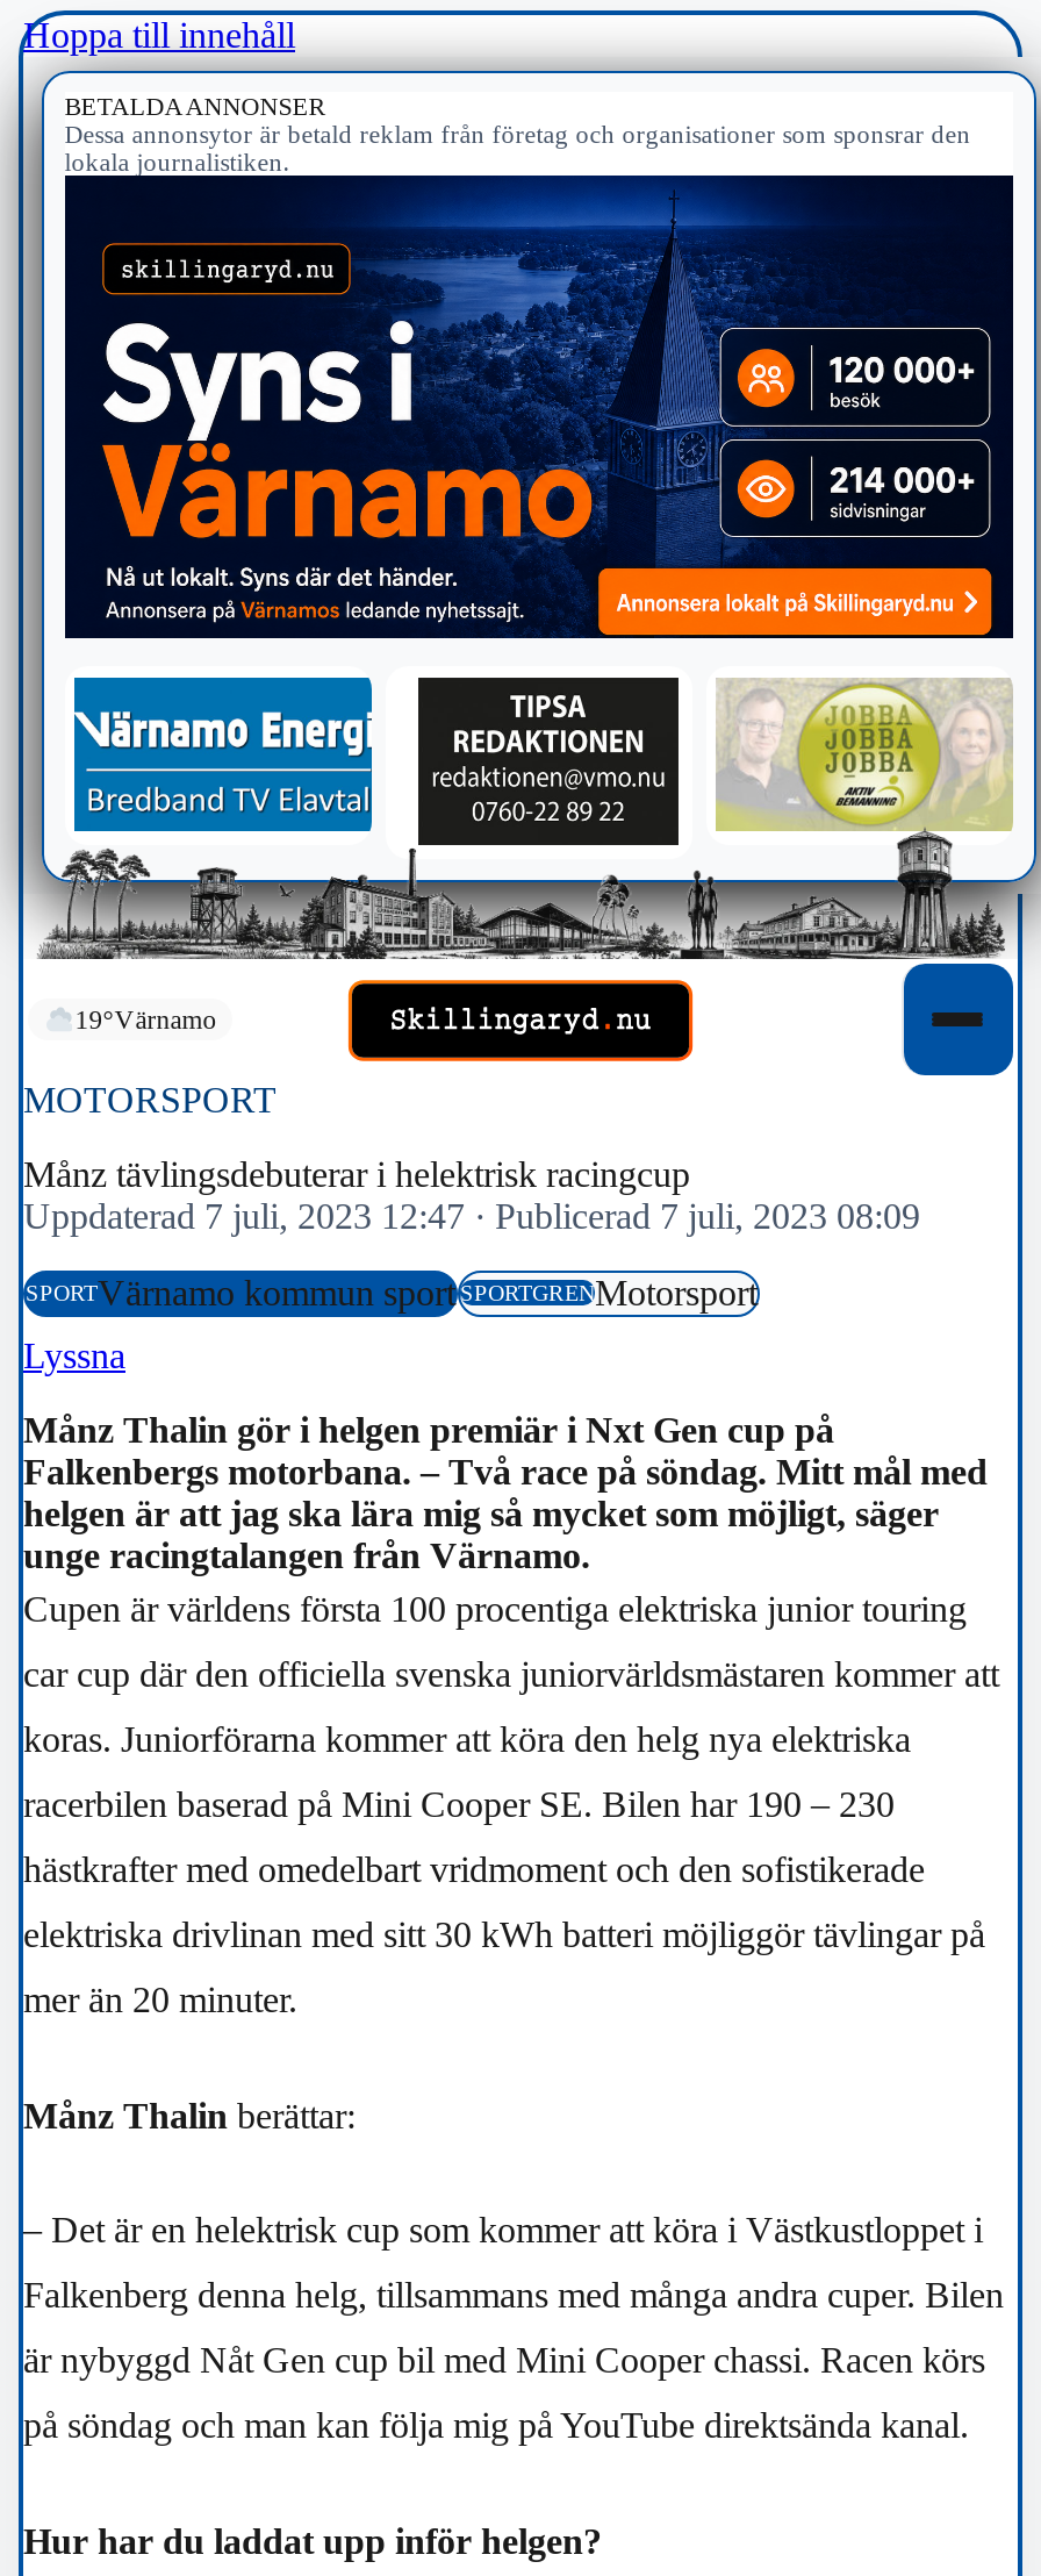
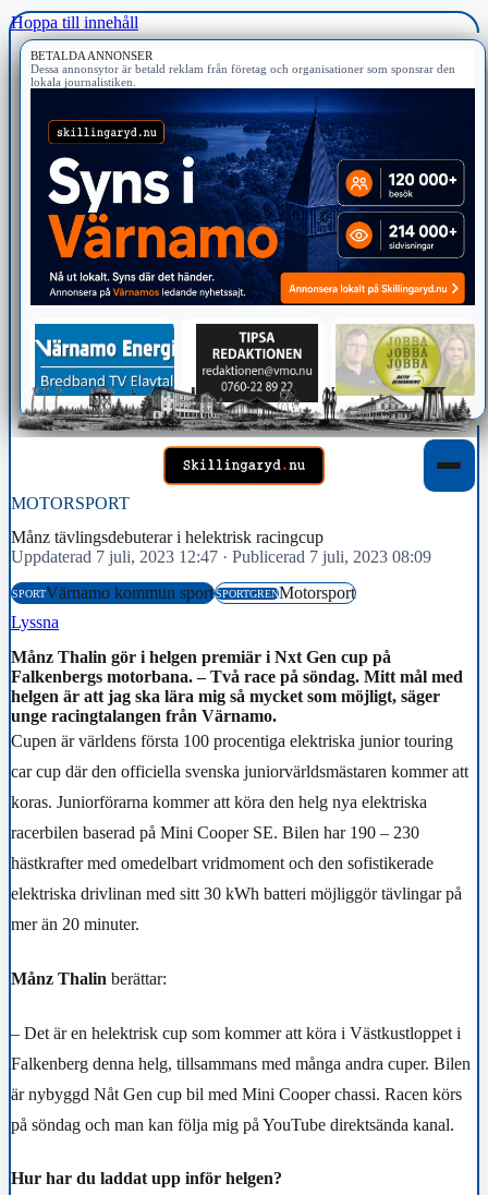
- [image]
+ [image]

- 19°Värnamo
